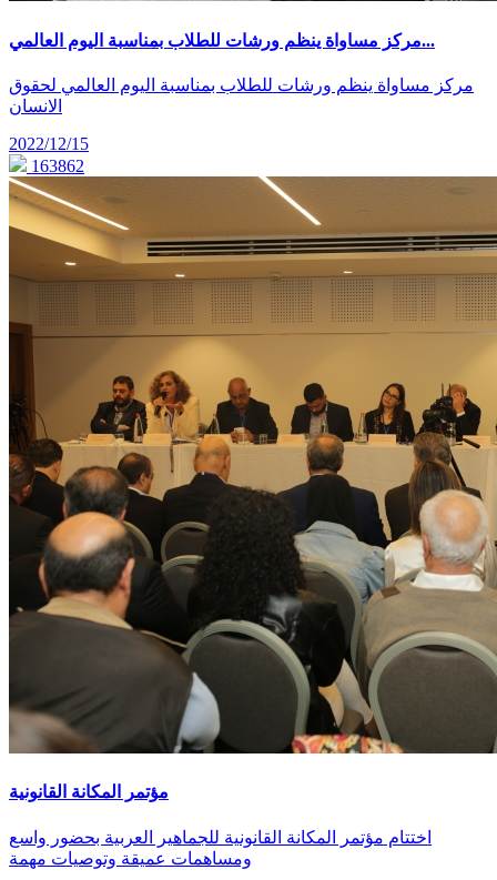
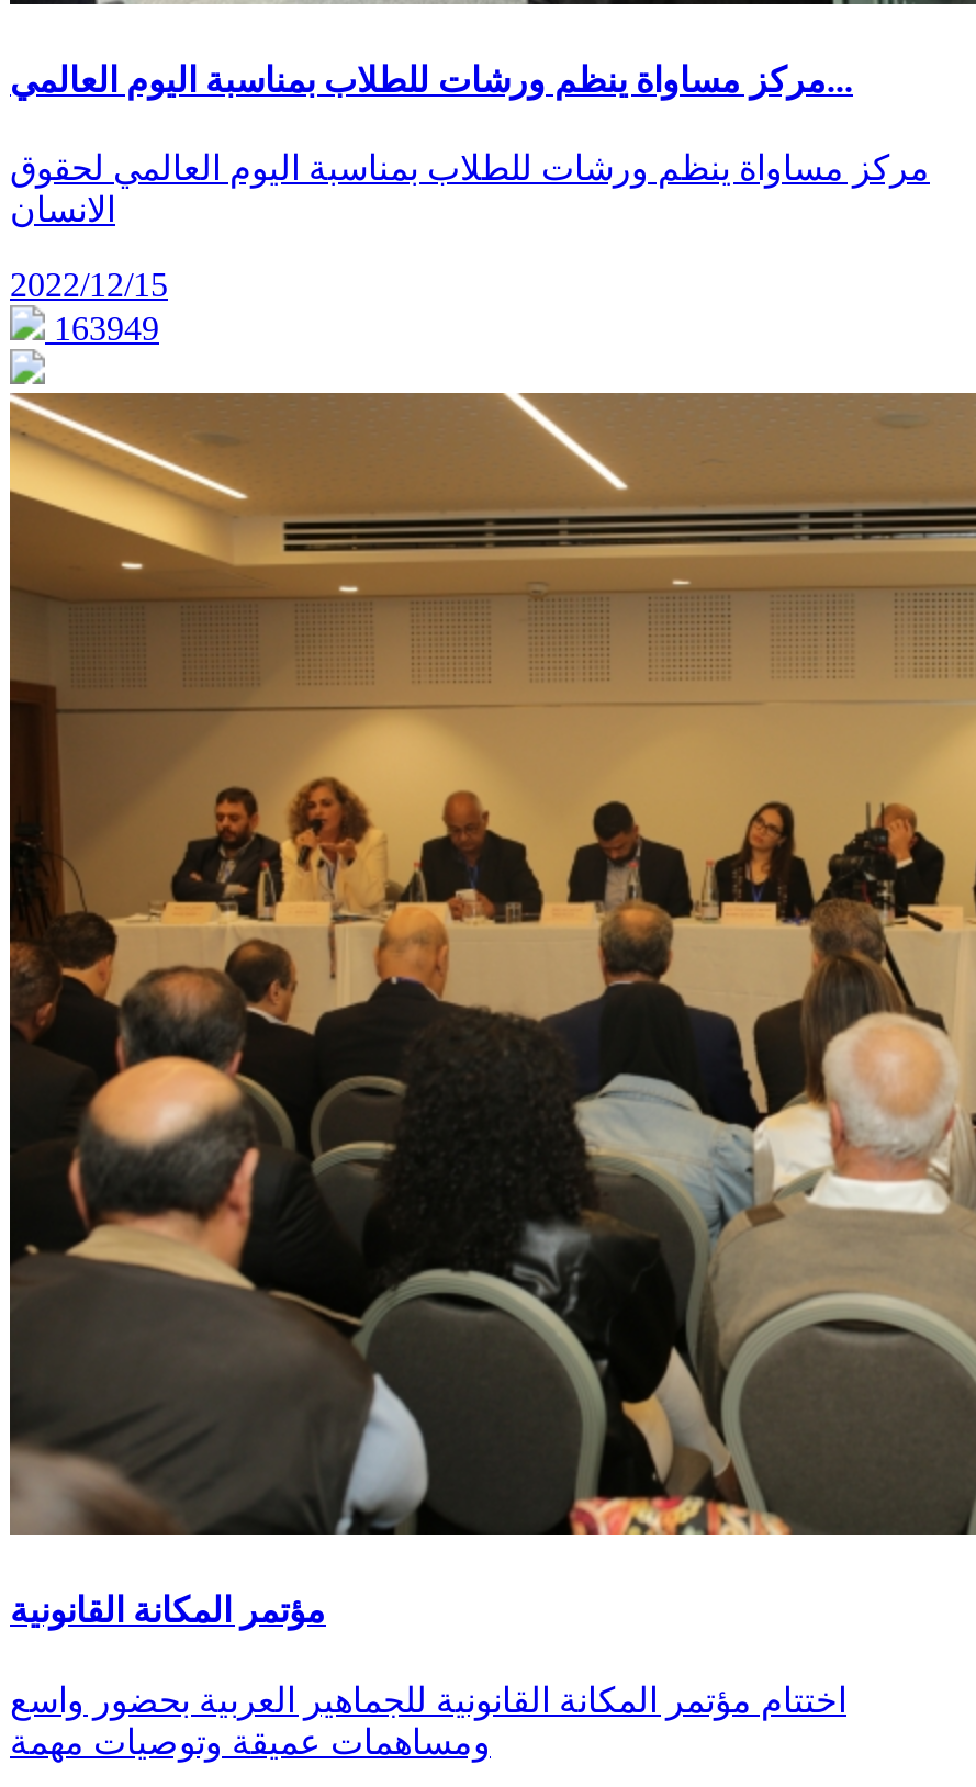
- 163862
+ 163949
